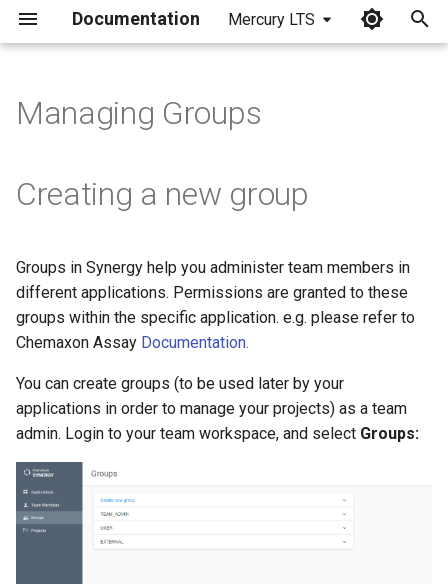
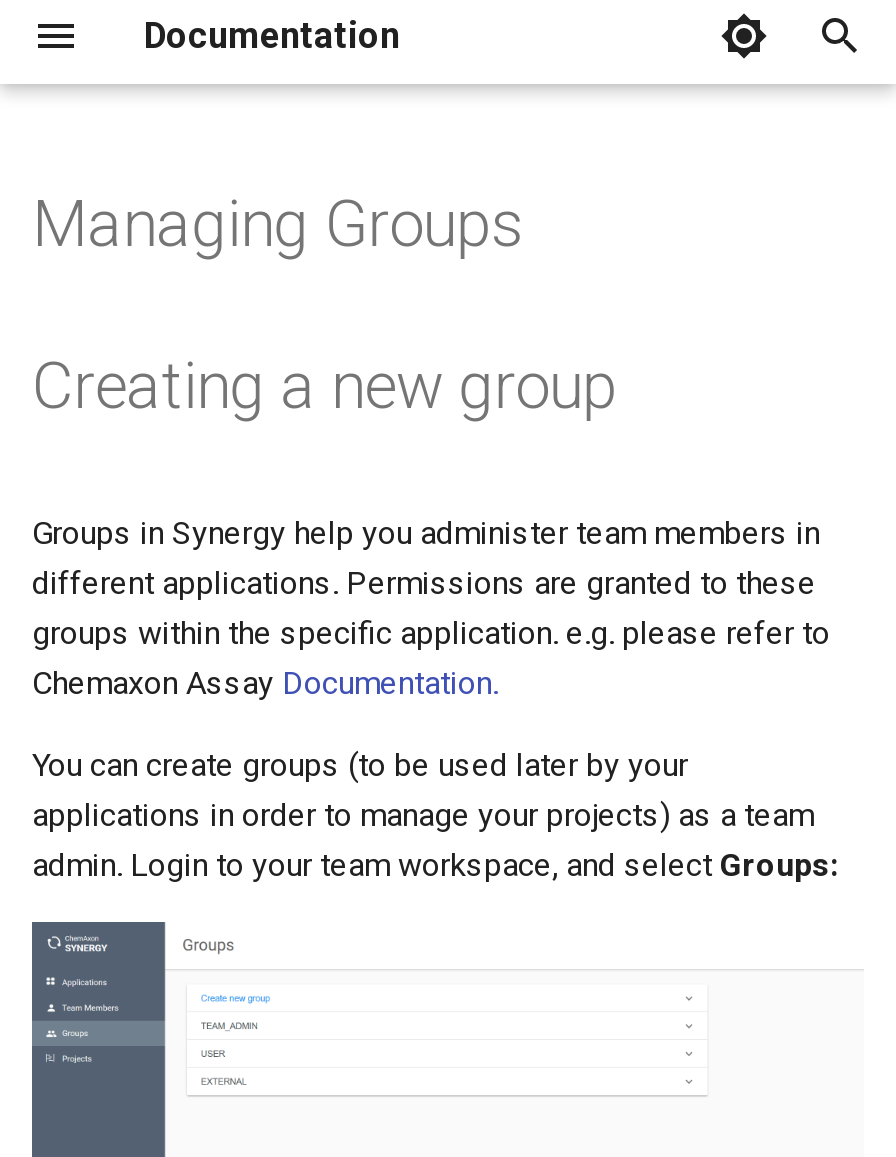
- Mercury LTS
